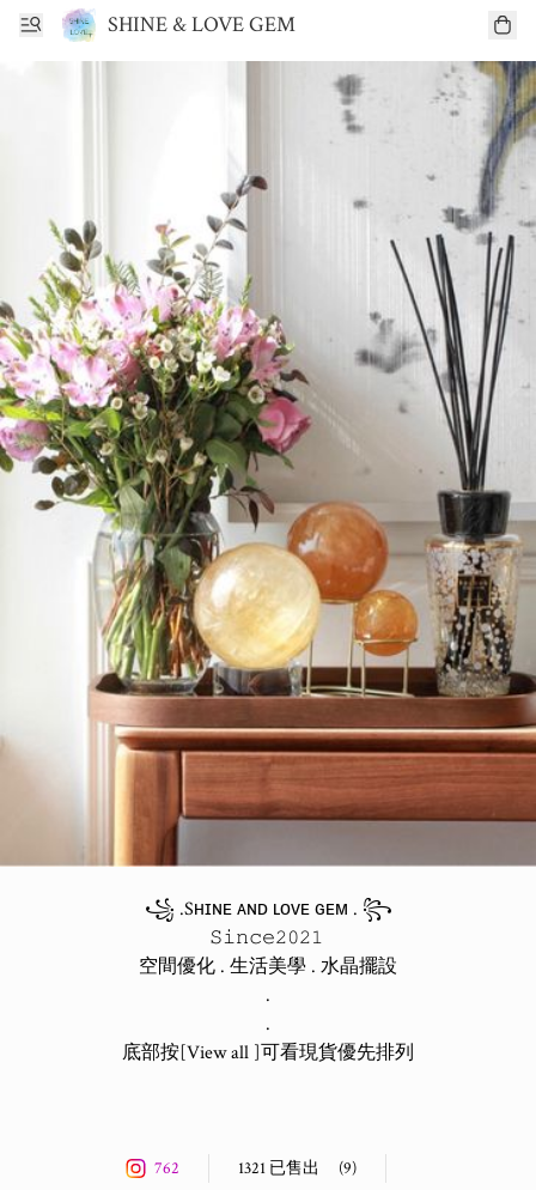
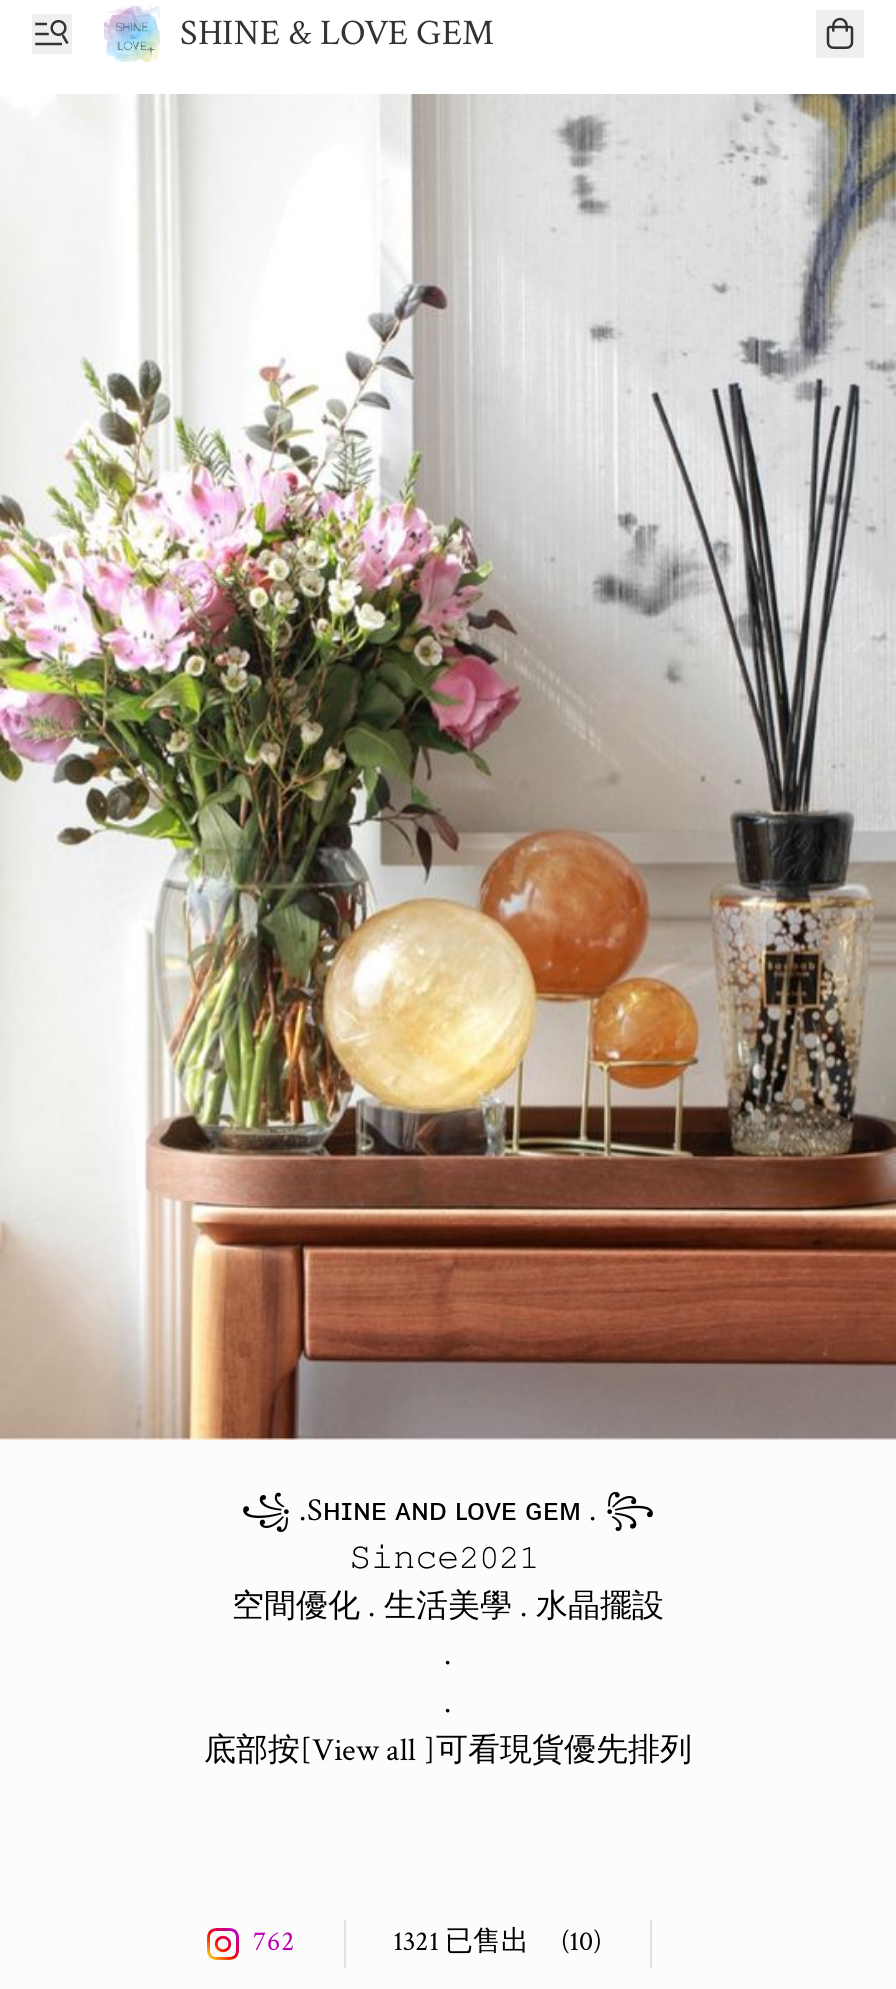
- 1321 已售出 (9)
+ 1321 已售出 (10)
